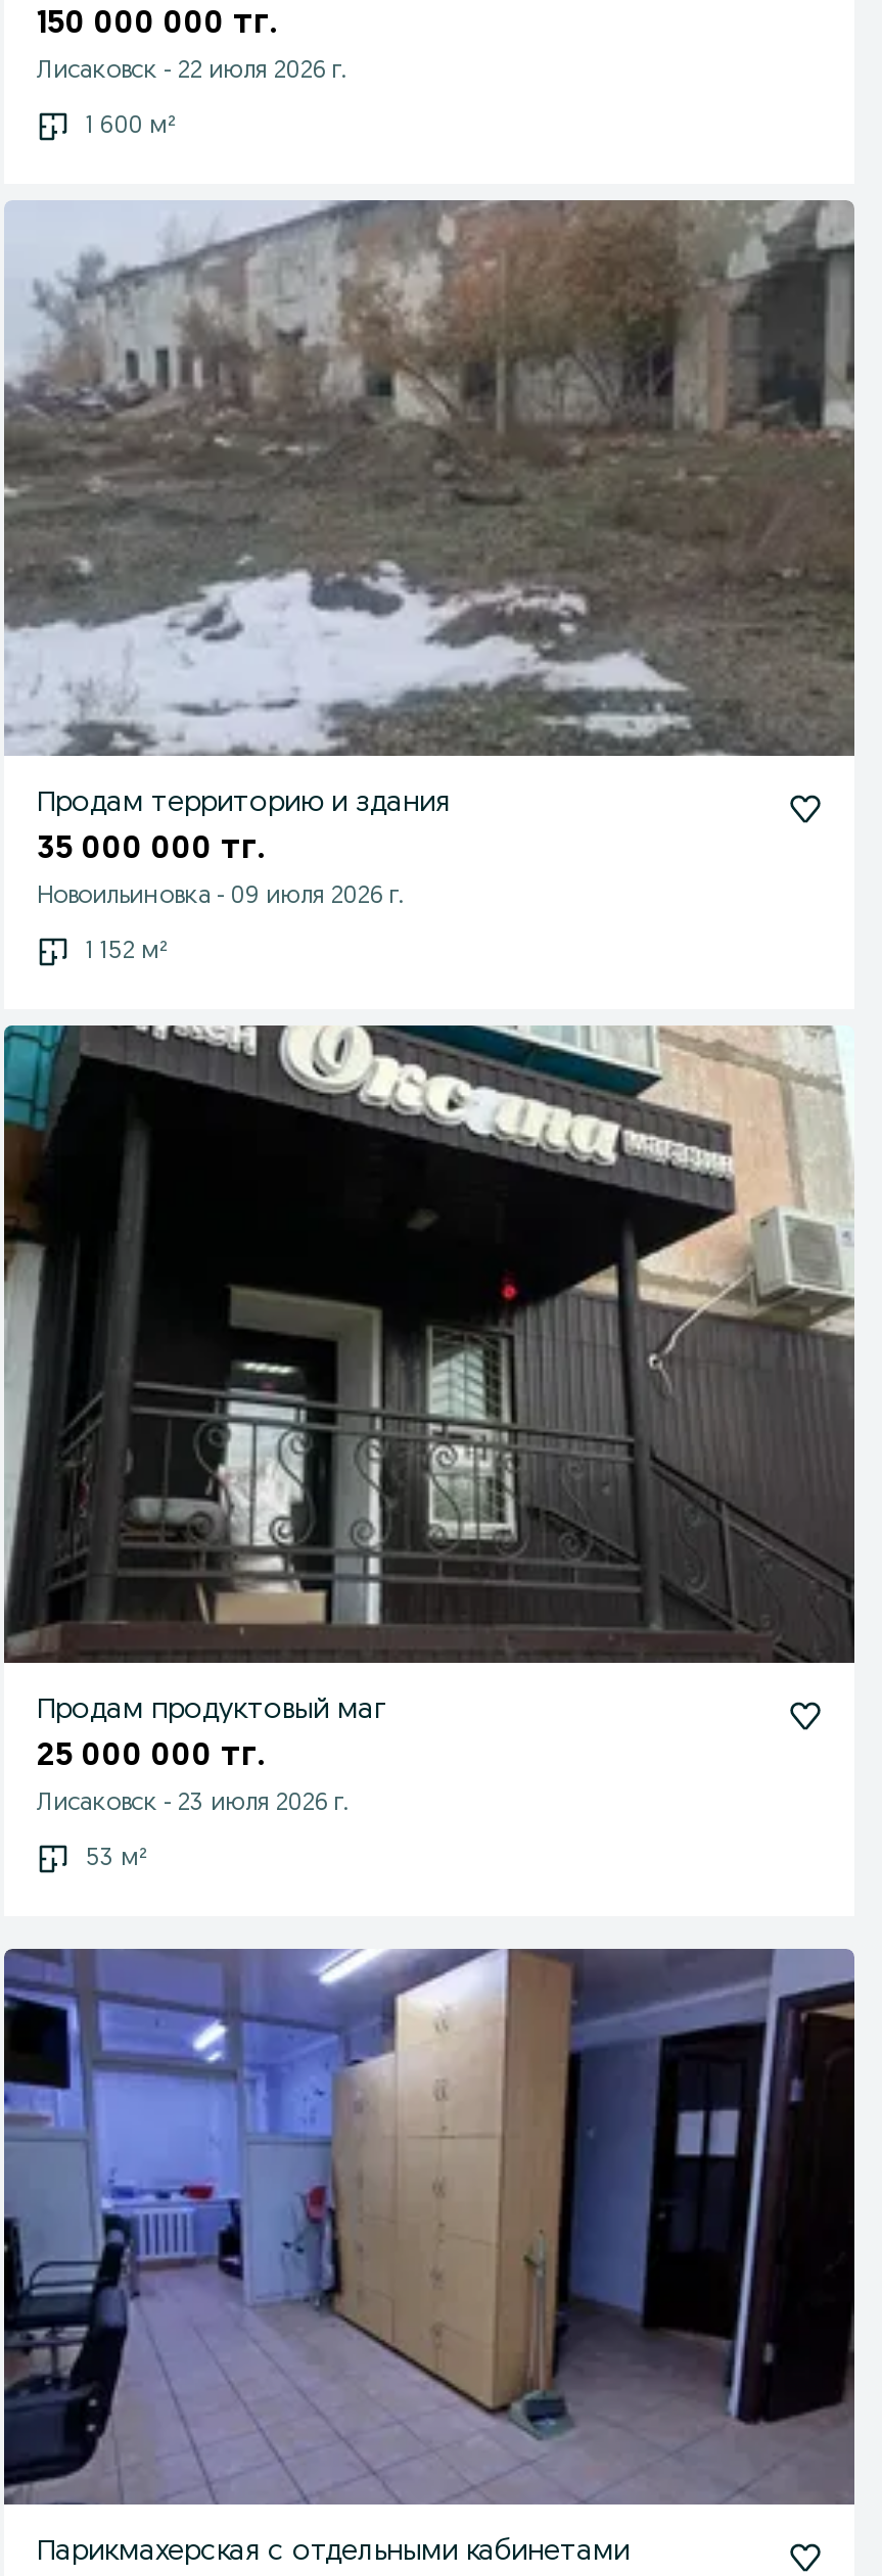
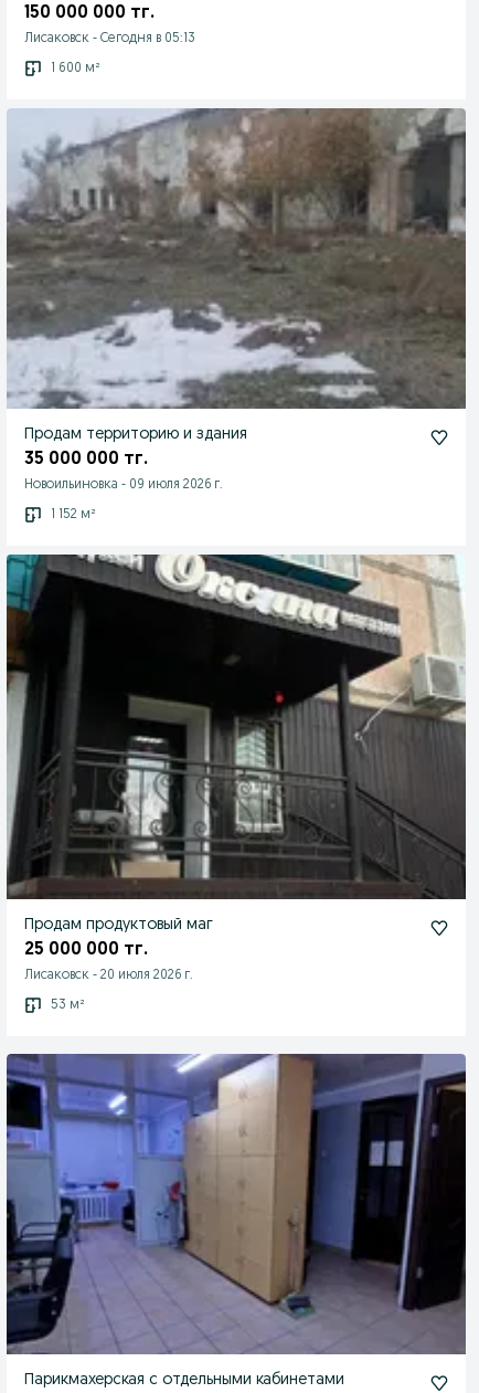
- Лисаковск - 22 июля 2026 г.
+ Лисаковск - Сегодня в 05:13

- Лисаковск - 23 июля 2026 г.
+ Лисаковск - 20 июля 2026 г.
